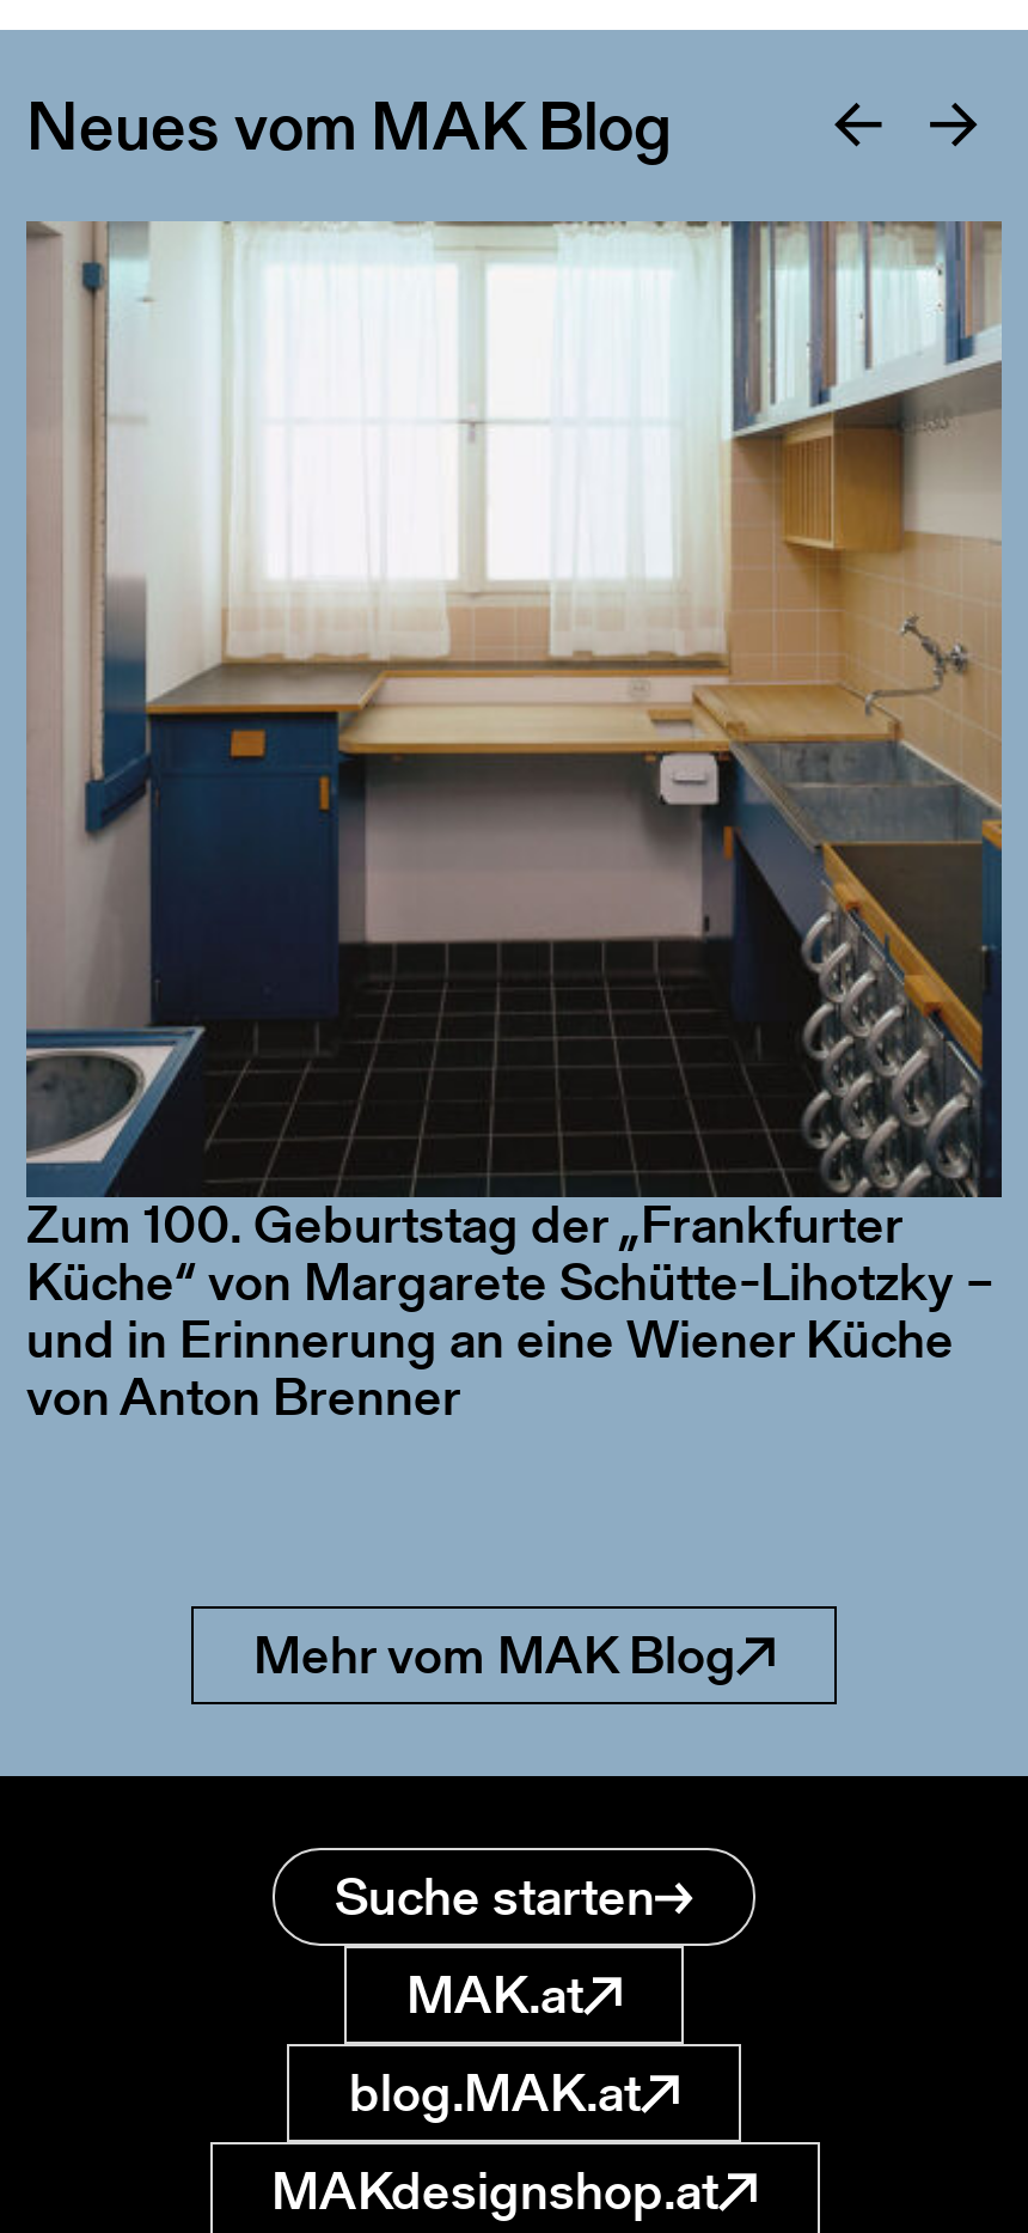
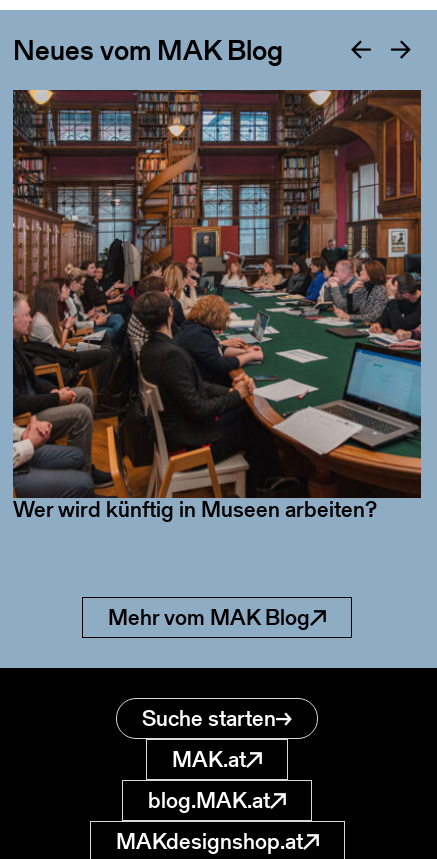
- [image]
+ [image]

- Zum 100. Geburtstag der „Frankfurter
- Küche“ von Margarete Schütte-Lihotzky –
- und in Erinnerung an eine Wiener Küche
- von Anton Brenner
+ Wer wird künftig in Museen arbeiten?
